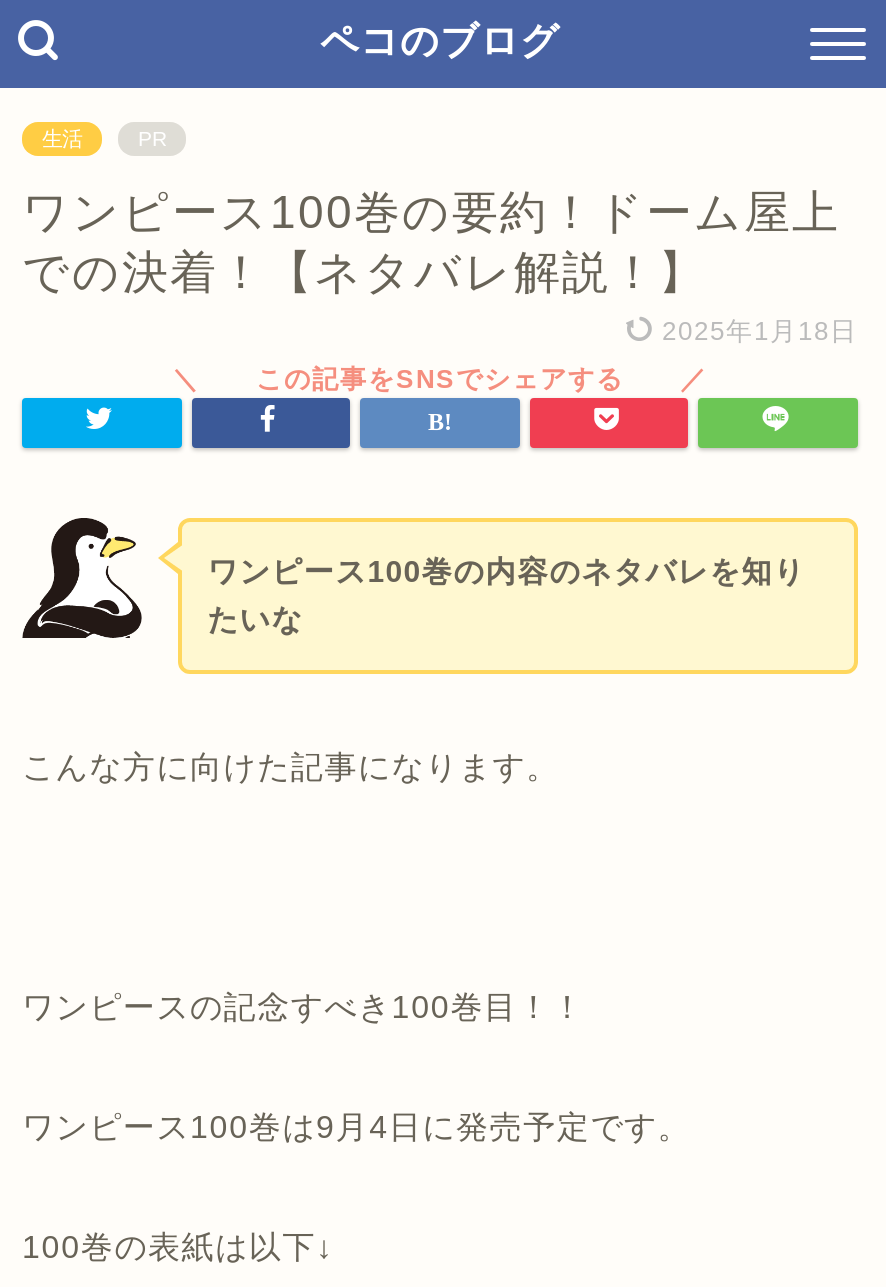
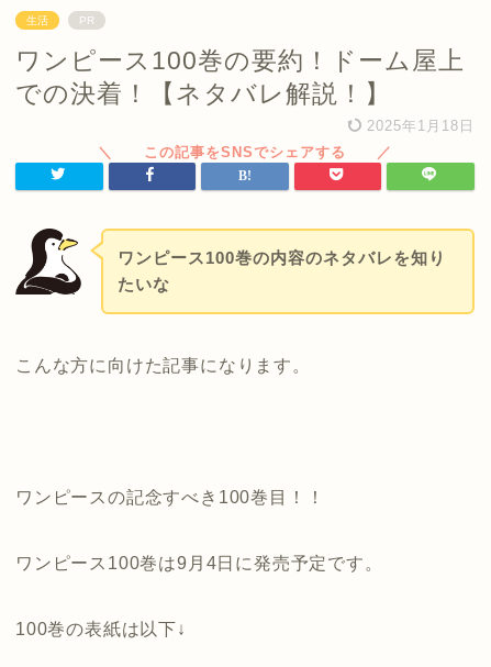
- ペコのブログ
